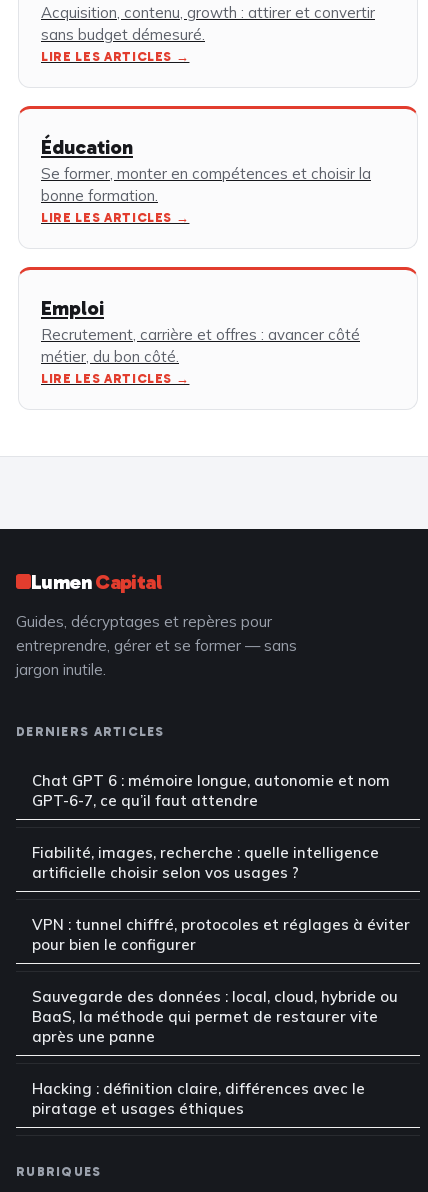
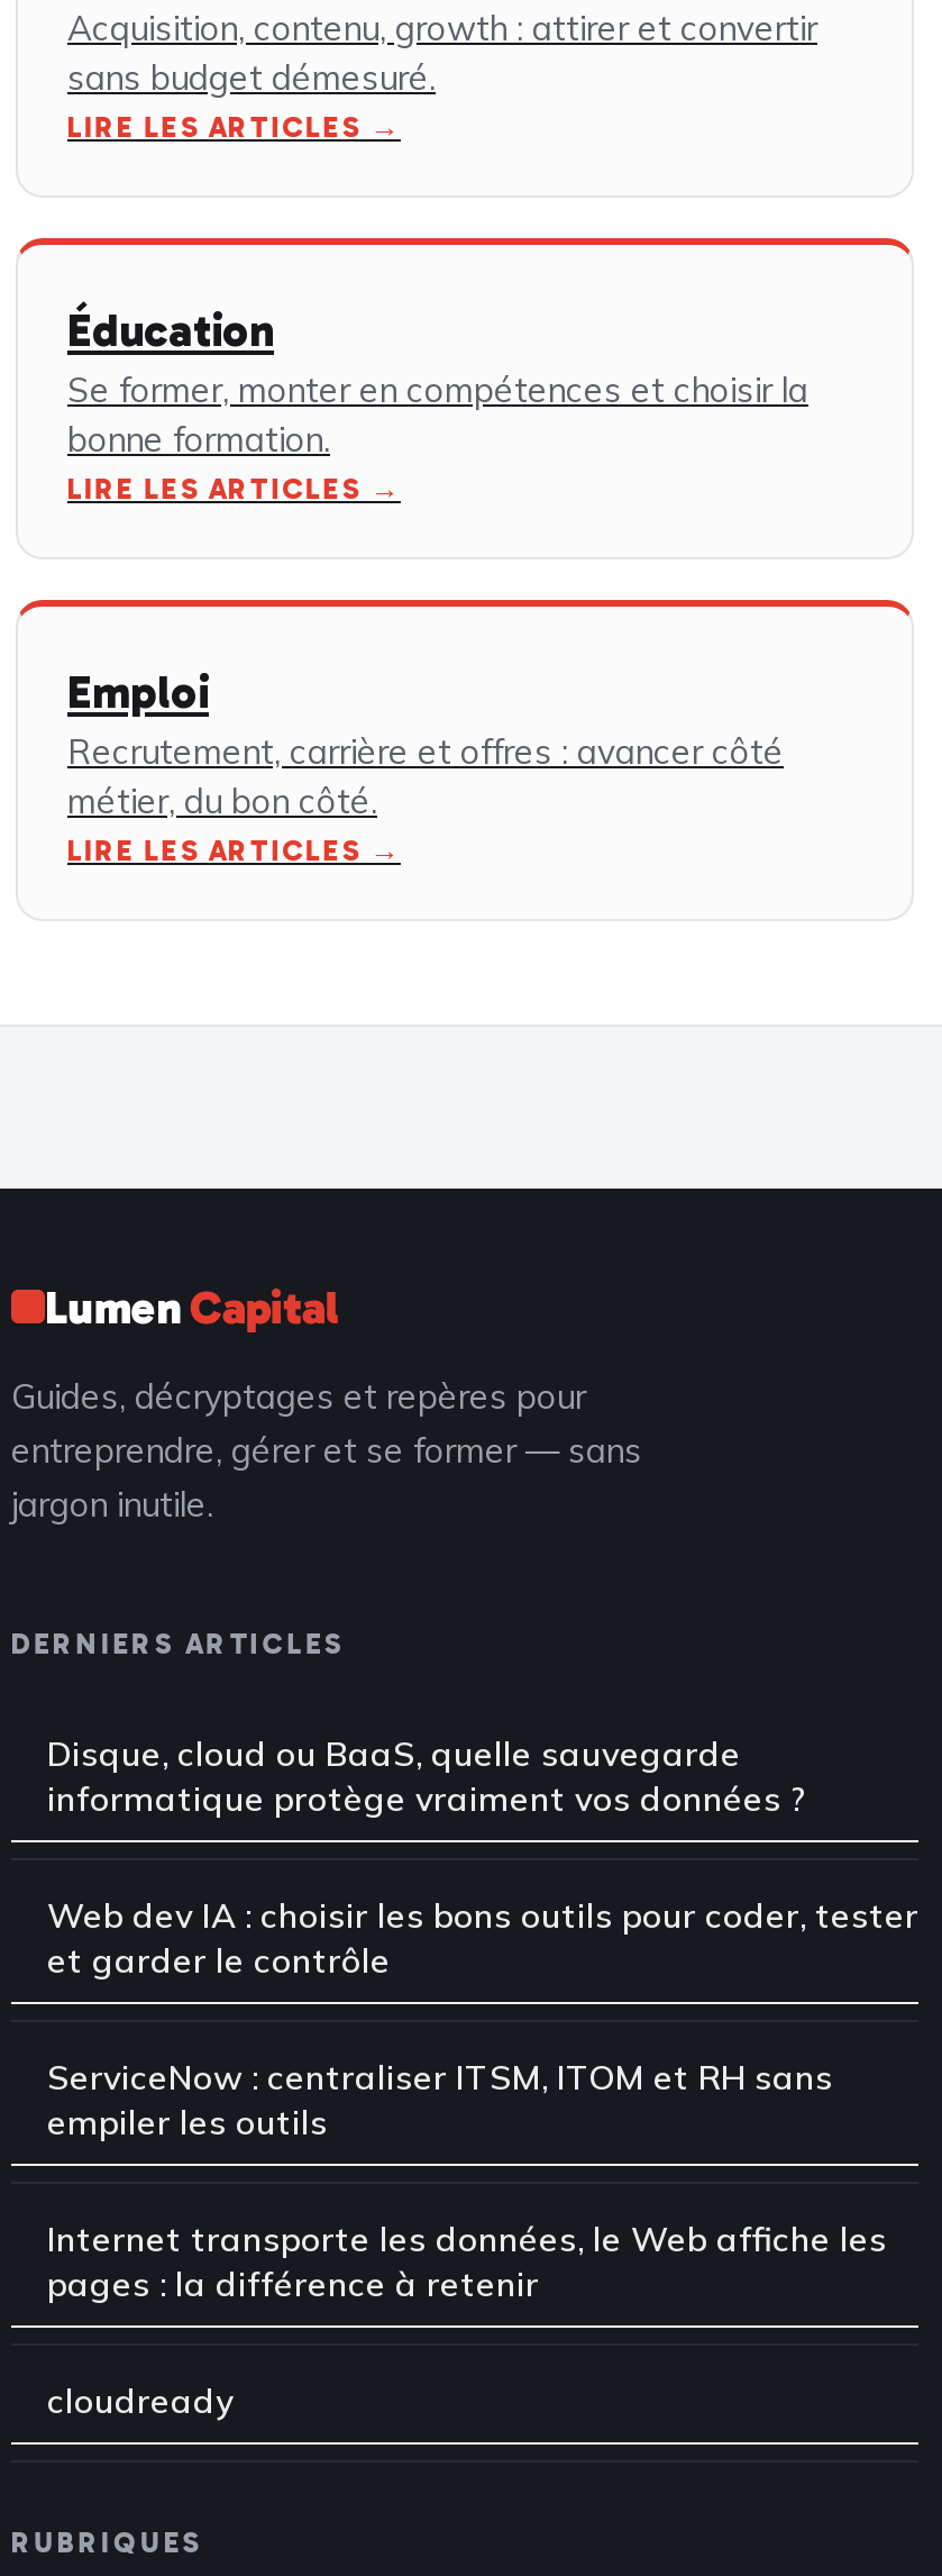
- Chat GPT 6 : mémoire longue, autonomie et nom
- GPT-6-7, ce qu’il faut attendre
+ Disque, cloud ou BaaS, quelle sauvegarde
+ informatique protège vraiment vos données ?

- Fiabilité, images, recherche : quelle intelligence
- artificielle choisir selon vos usages ?
+ Web dev IA : choisir les bons outils pour coder, tester
+ et garder le contrôle

- VPN : tunnel chiffré, protocoles et réglages à éviter
- pour bien le configurer
+ ServiceNow : centraliser ITSM, ITOM et RH sans
+ empiler les outils

- Sauvegarde des données : local, cloud, hybride ou
- BaaS, la méthode qui permet de restaurer vite
- après une panne
+ Internet transporte les données, le Web affiche les
+ pages : la différence à retenir

- Hacking : définition claire, différences avec le
- piratage et usages éthiques
+ cloudready
